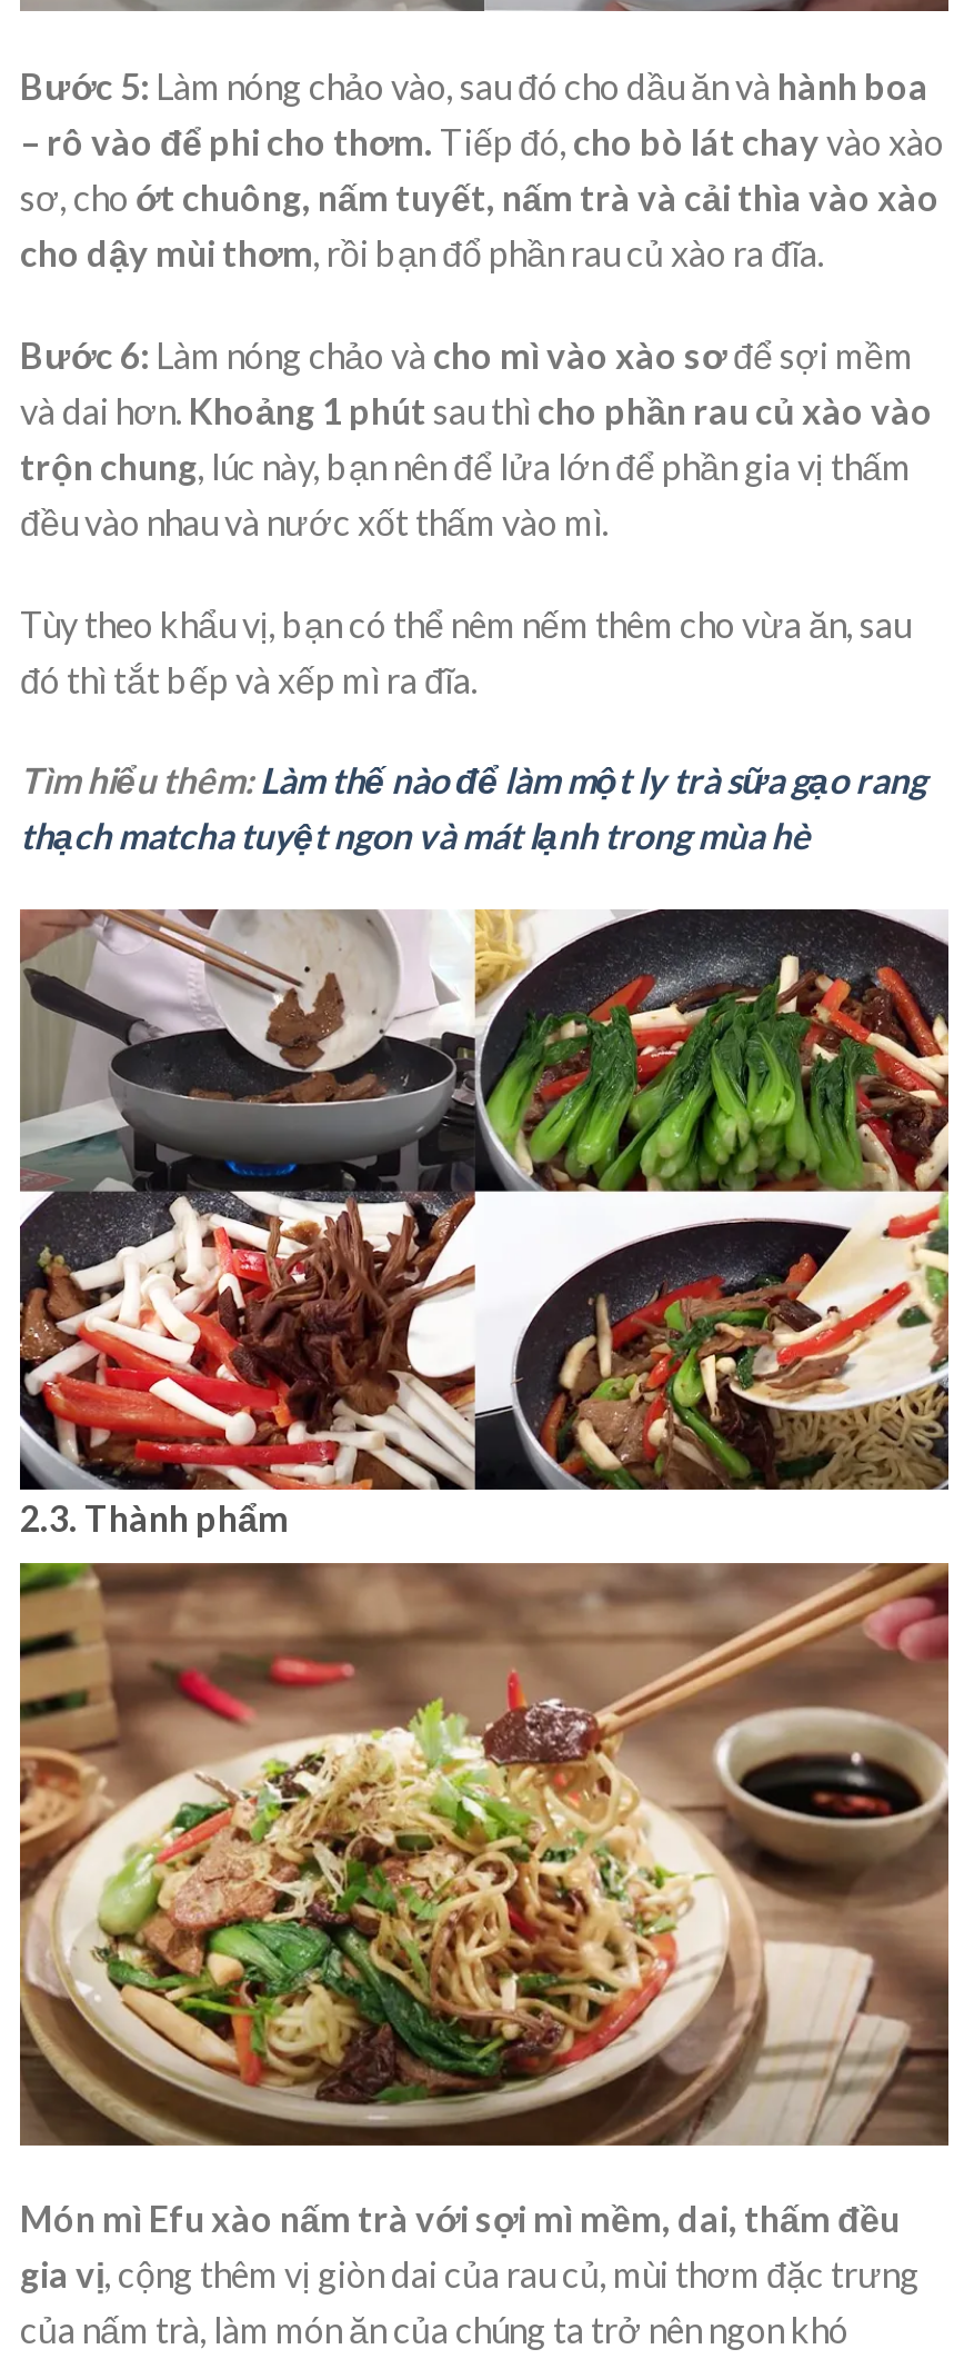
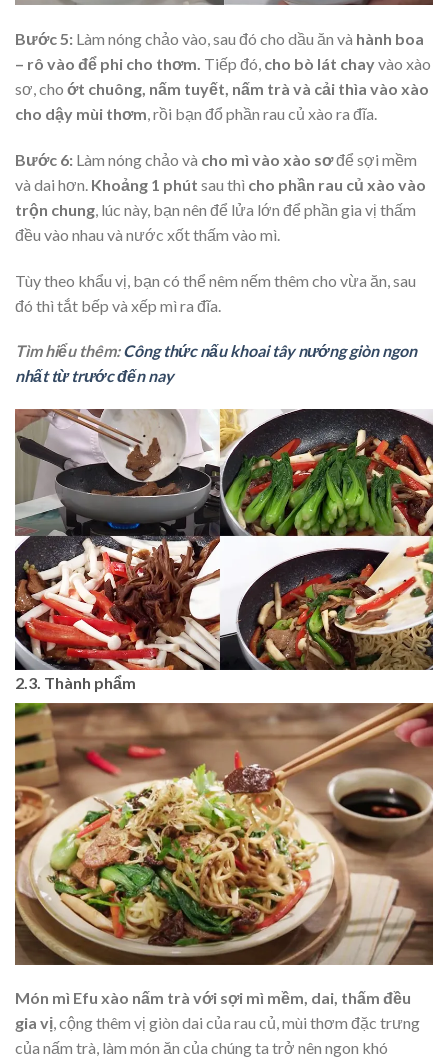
- Tìm hiểu thêm: Làm thế nào để làm một ly trà sữa gạo rang
- thạch matcha tuyệt ngon và mát lạnh trong mùa hè
+ Tìm hiểu thêm: Công thức nấu khoai tây nướng giòn ngon
+ nhất từ trước đến nay
